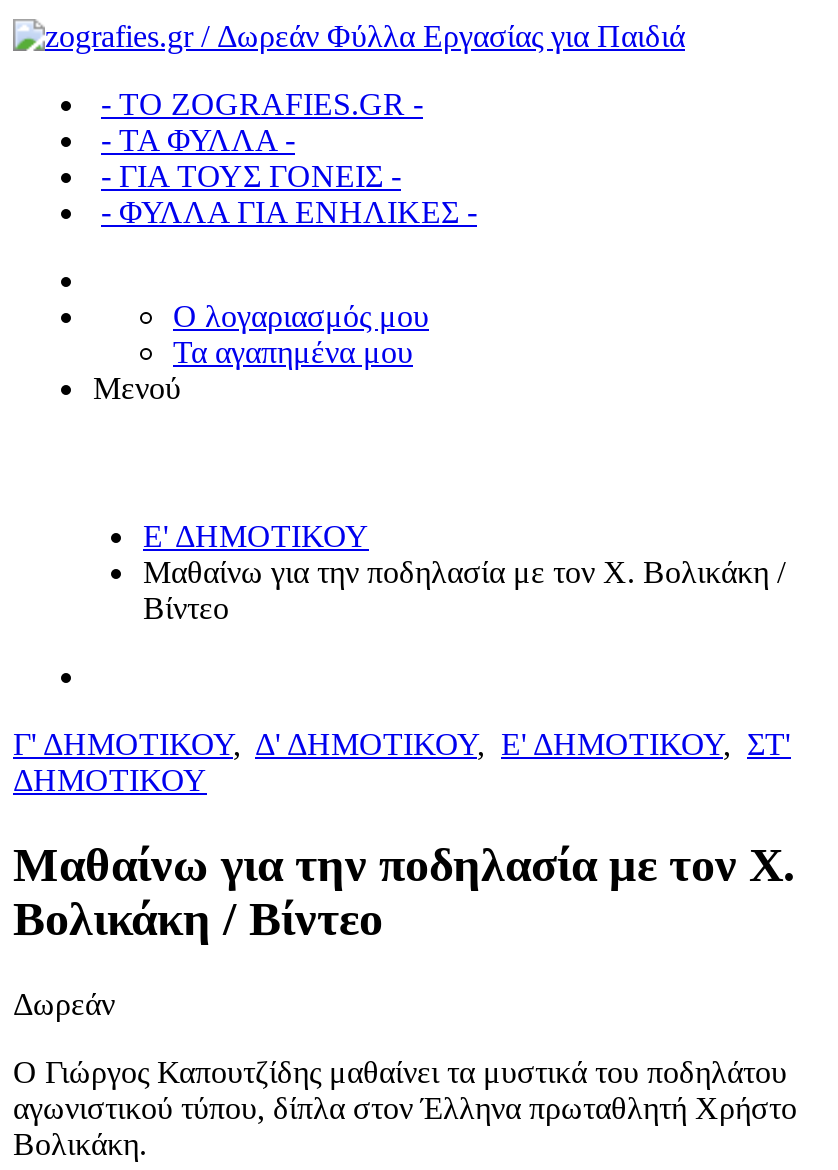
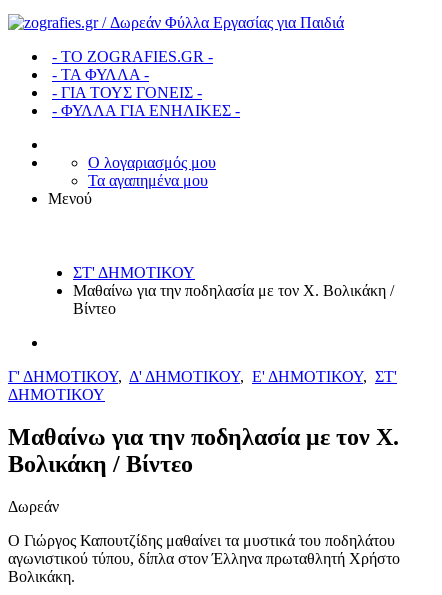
- Ε' ΔΗΜΟΤΙΚΟΥ
+ ΣΤ' ΔΗΜΟΤΙΚΟΥ
